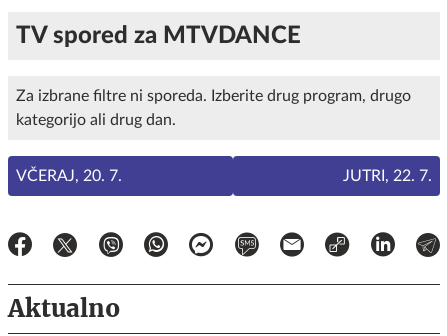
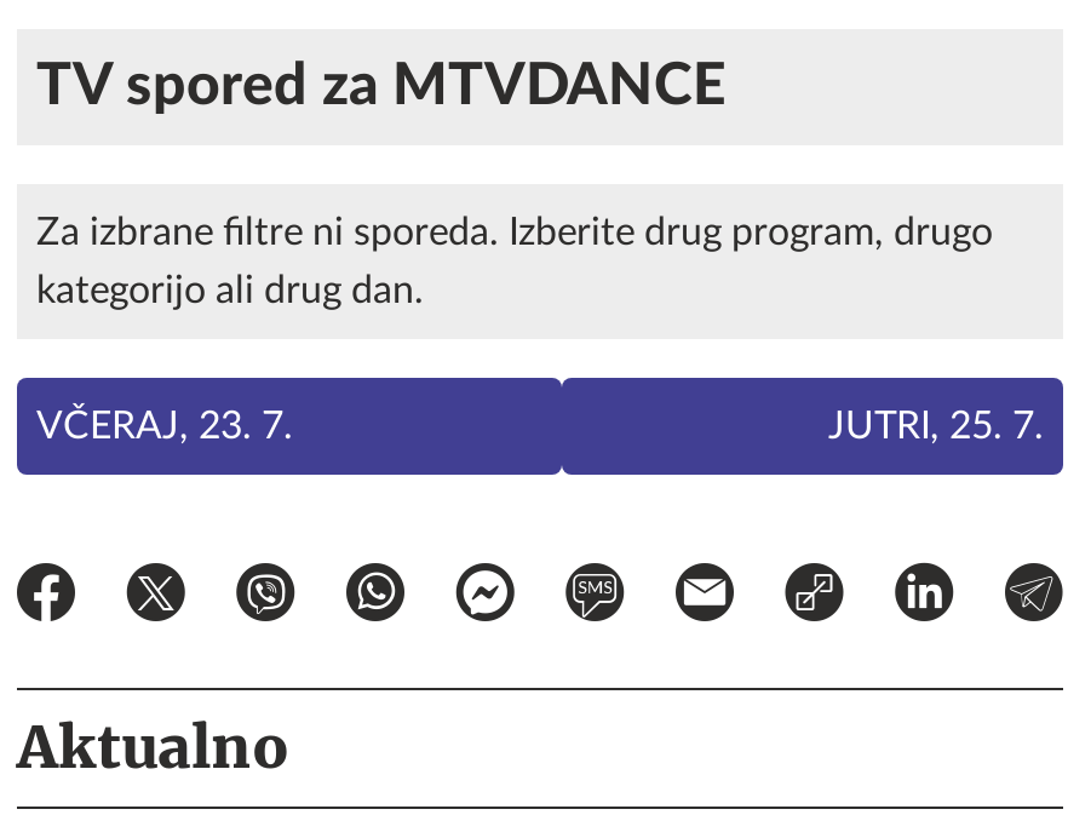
- VČERAJ, 20. 7.
+ VČERAJ, 23. 7.

- JUTRI, 22. 7.
+ JUTRI, 25. 7.
